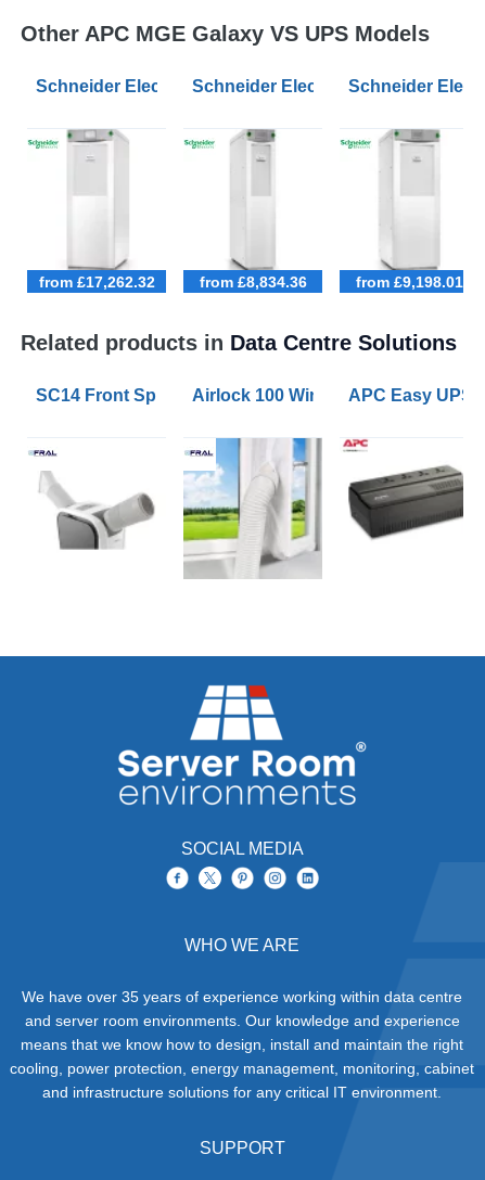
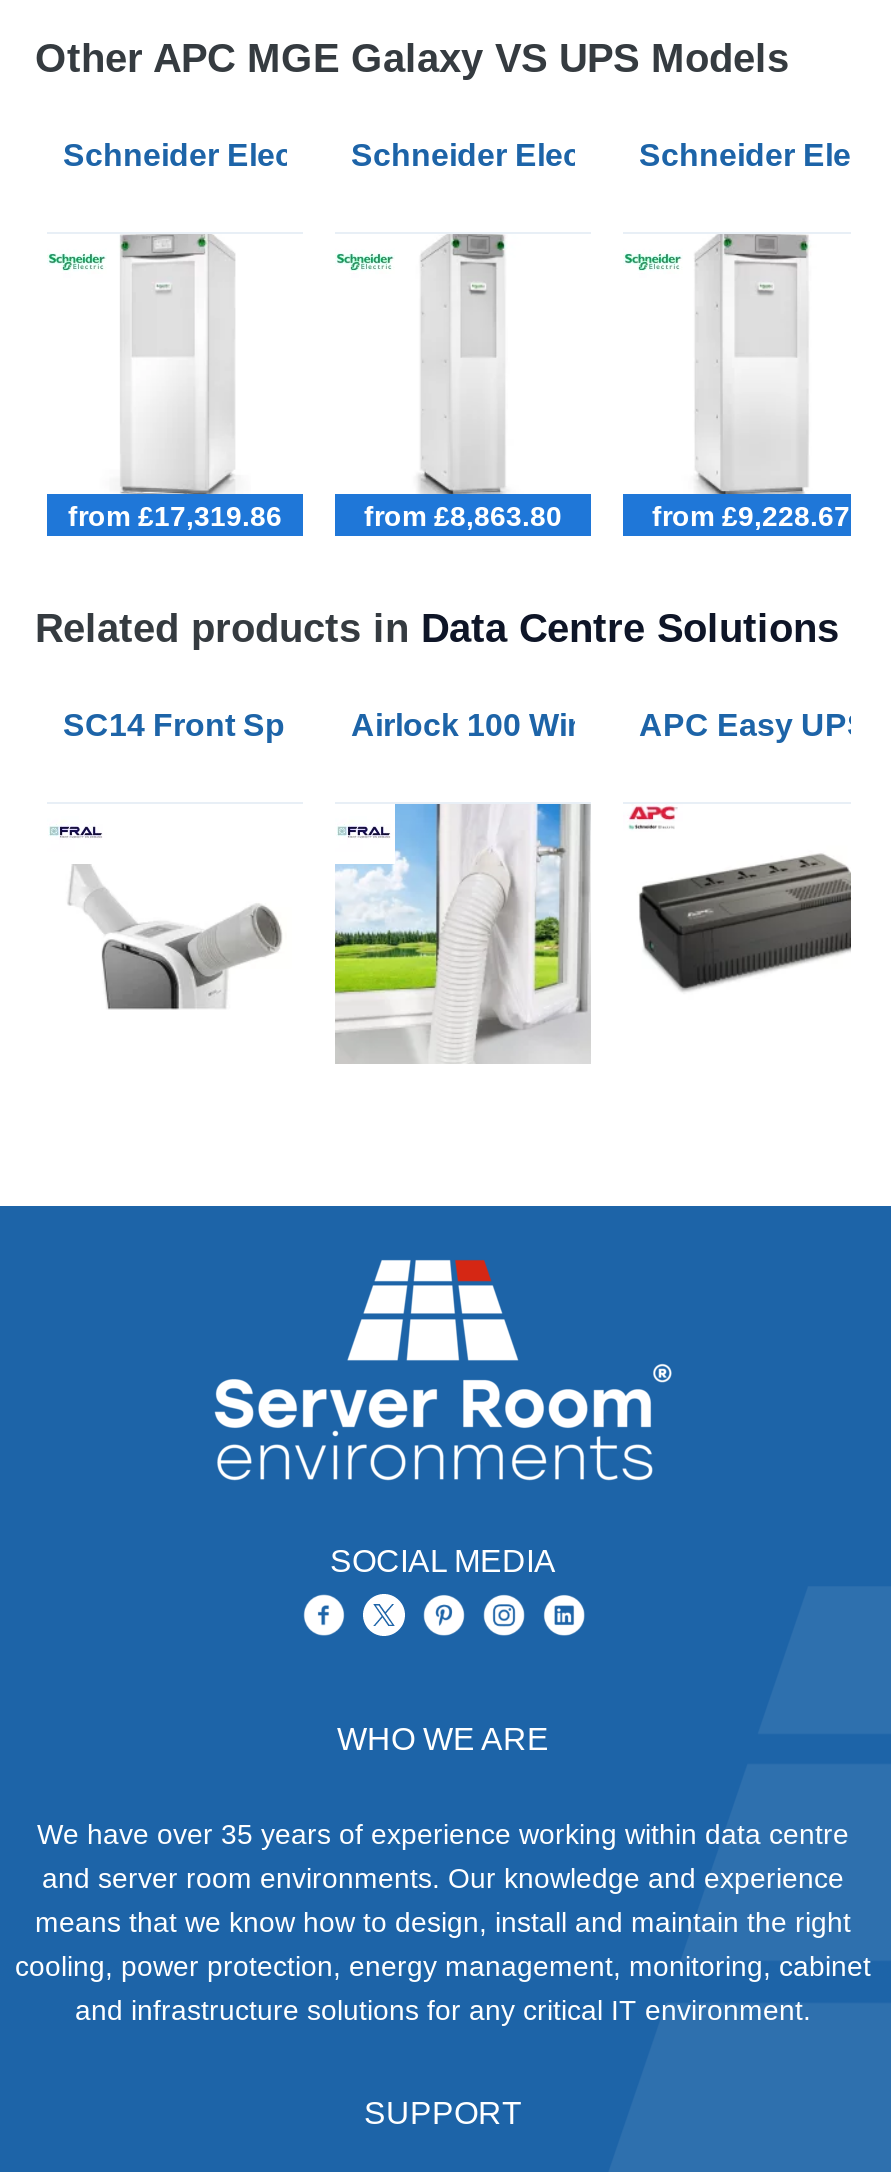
- from £17,262.32
+ from £17,319.86

- from £8,834.36
+ from £8,863.80

- from £9,198.01
+ from £9,228.67
